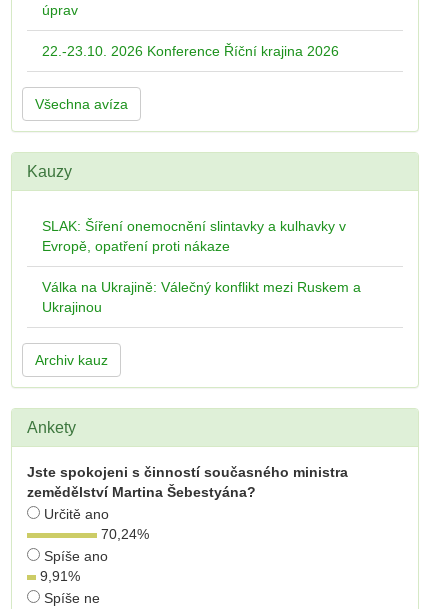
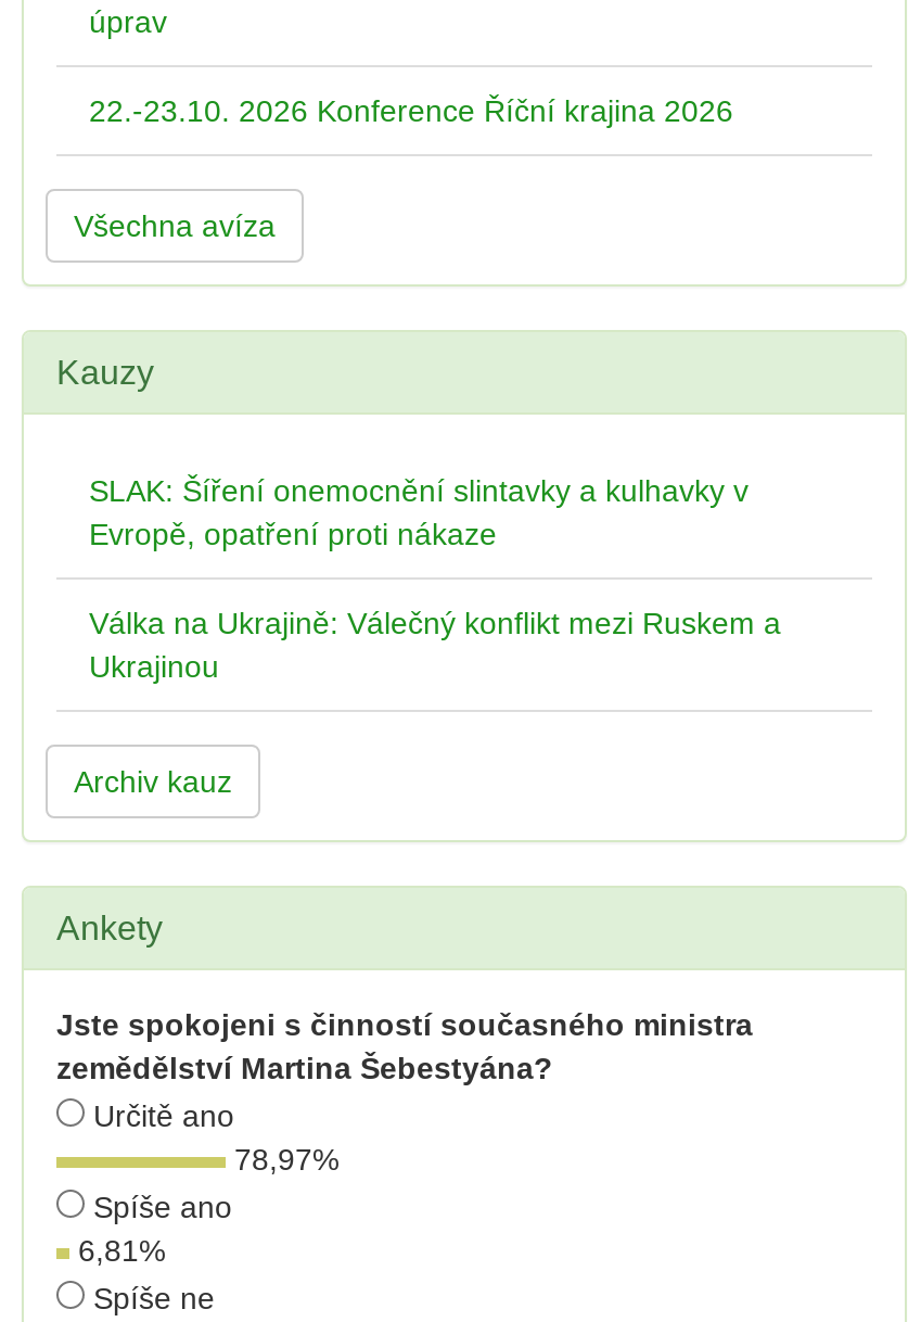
- 70,24%
+ 78,97%

- 9,91%
+ 6,81%
